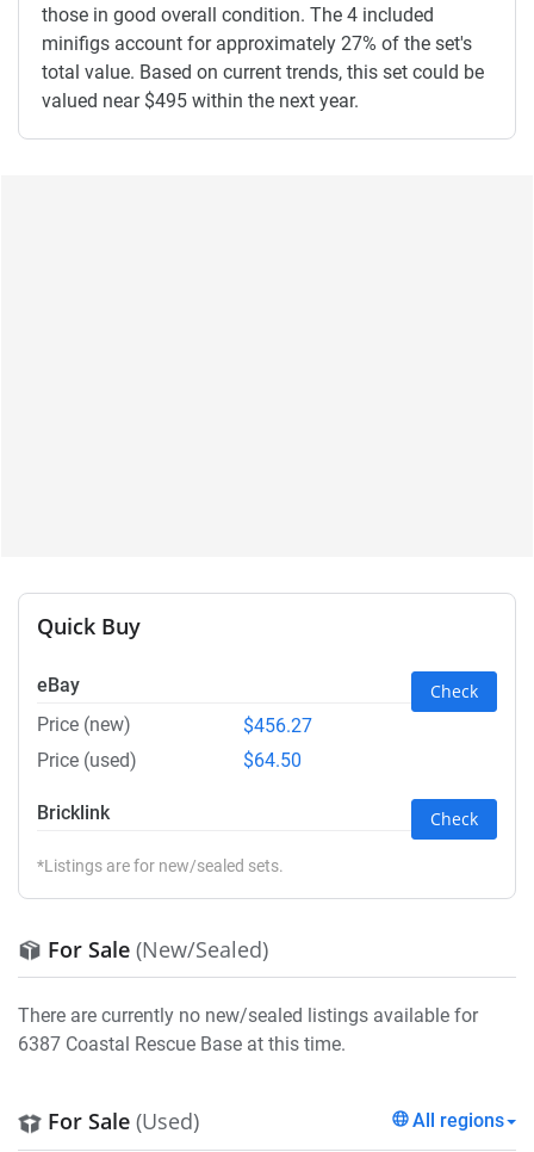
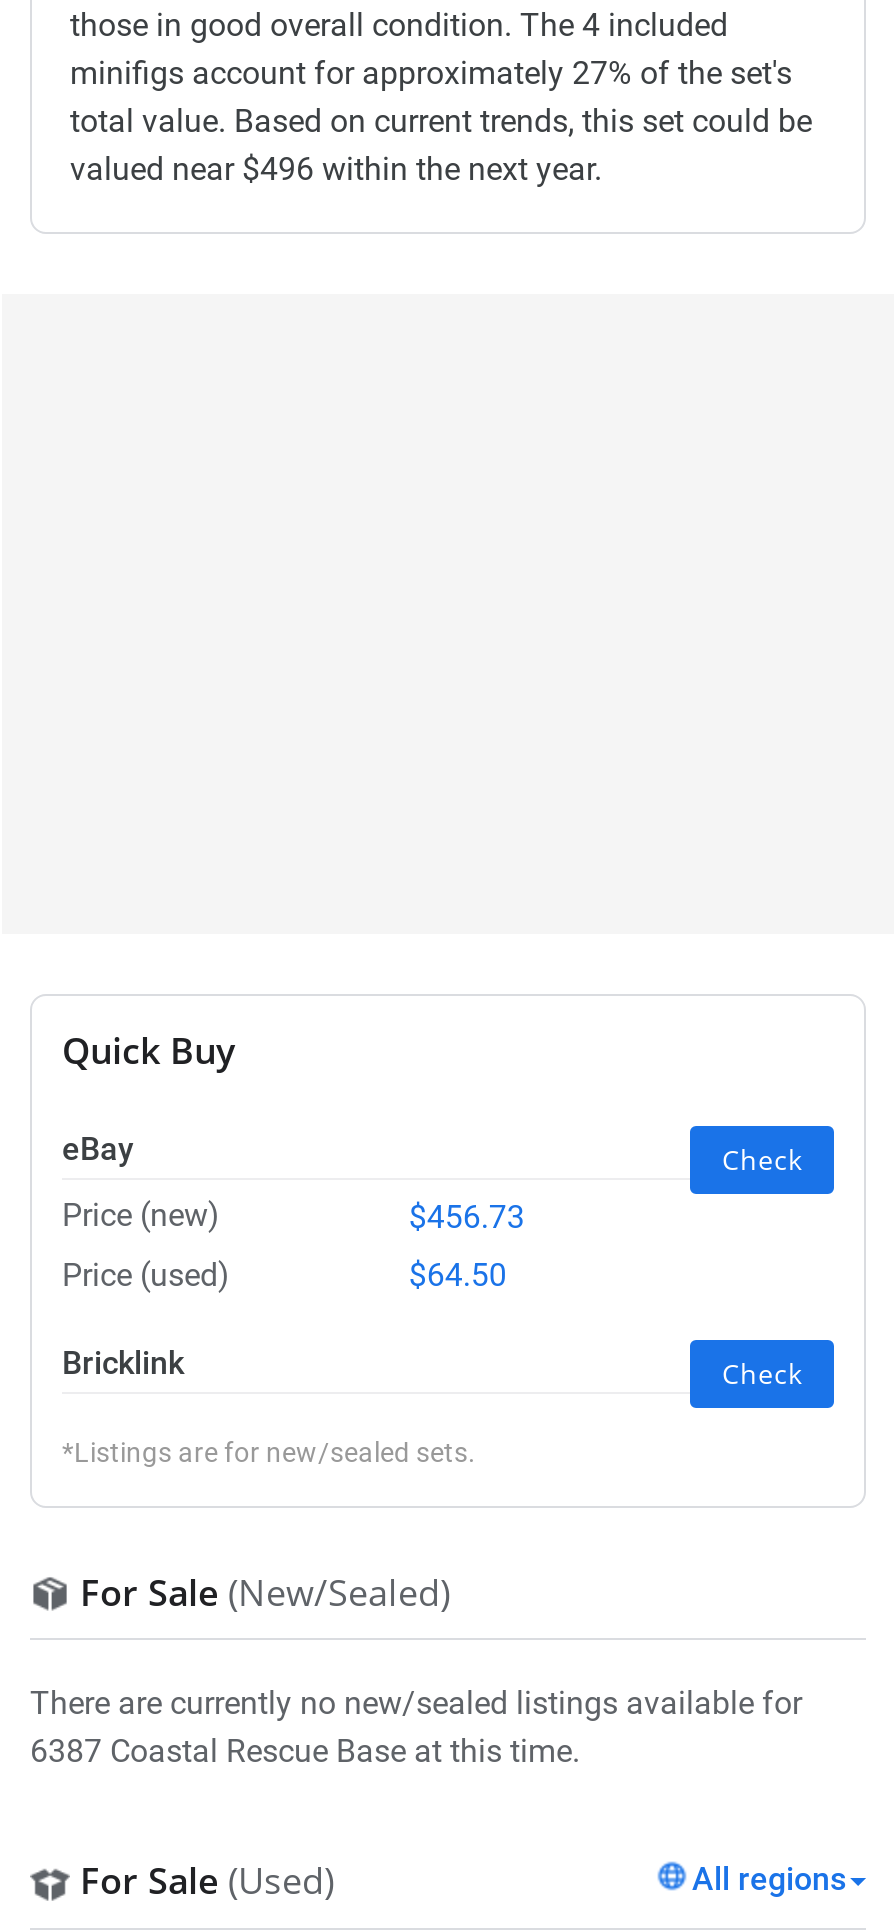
- valued near $495 within the next year.
+ valued near $496 within the next year.

- $456.27
+ $456.73
